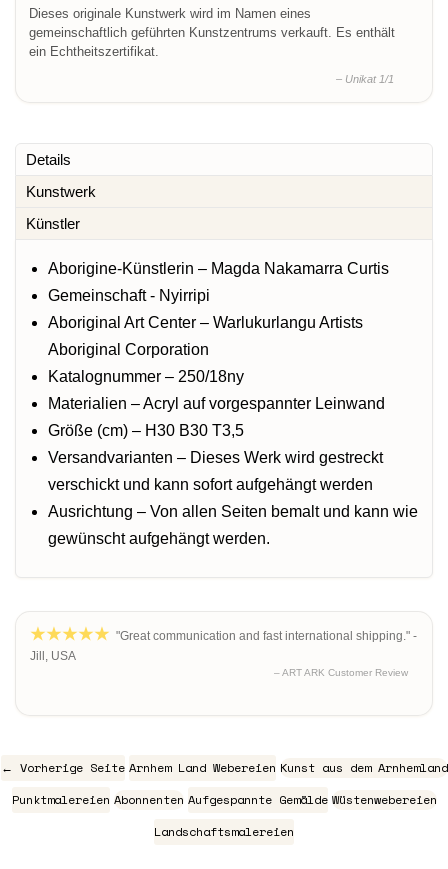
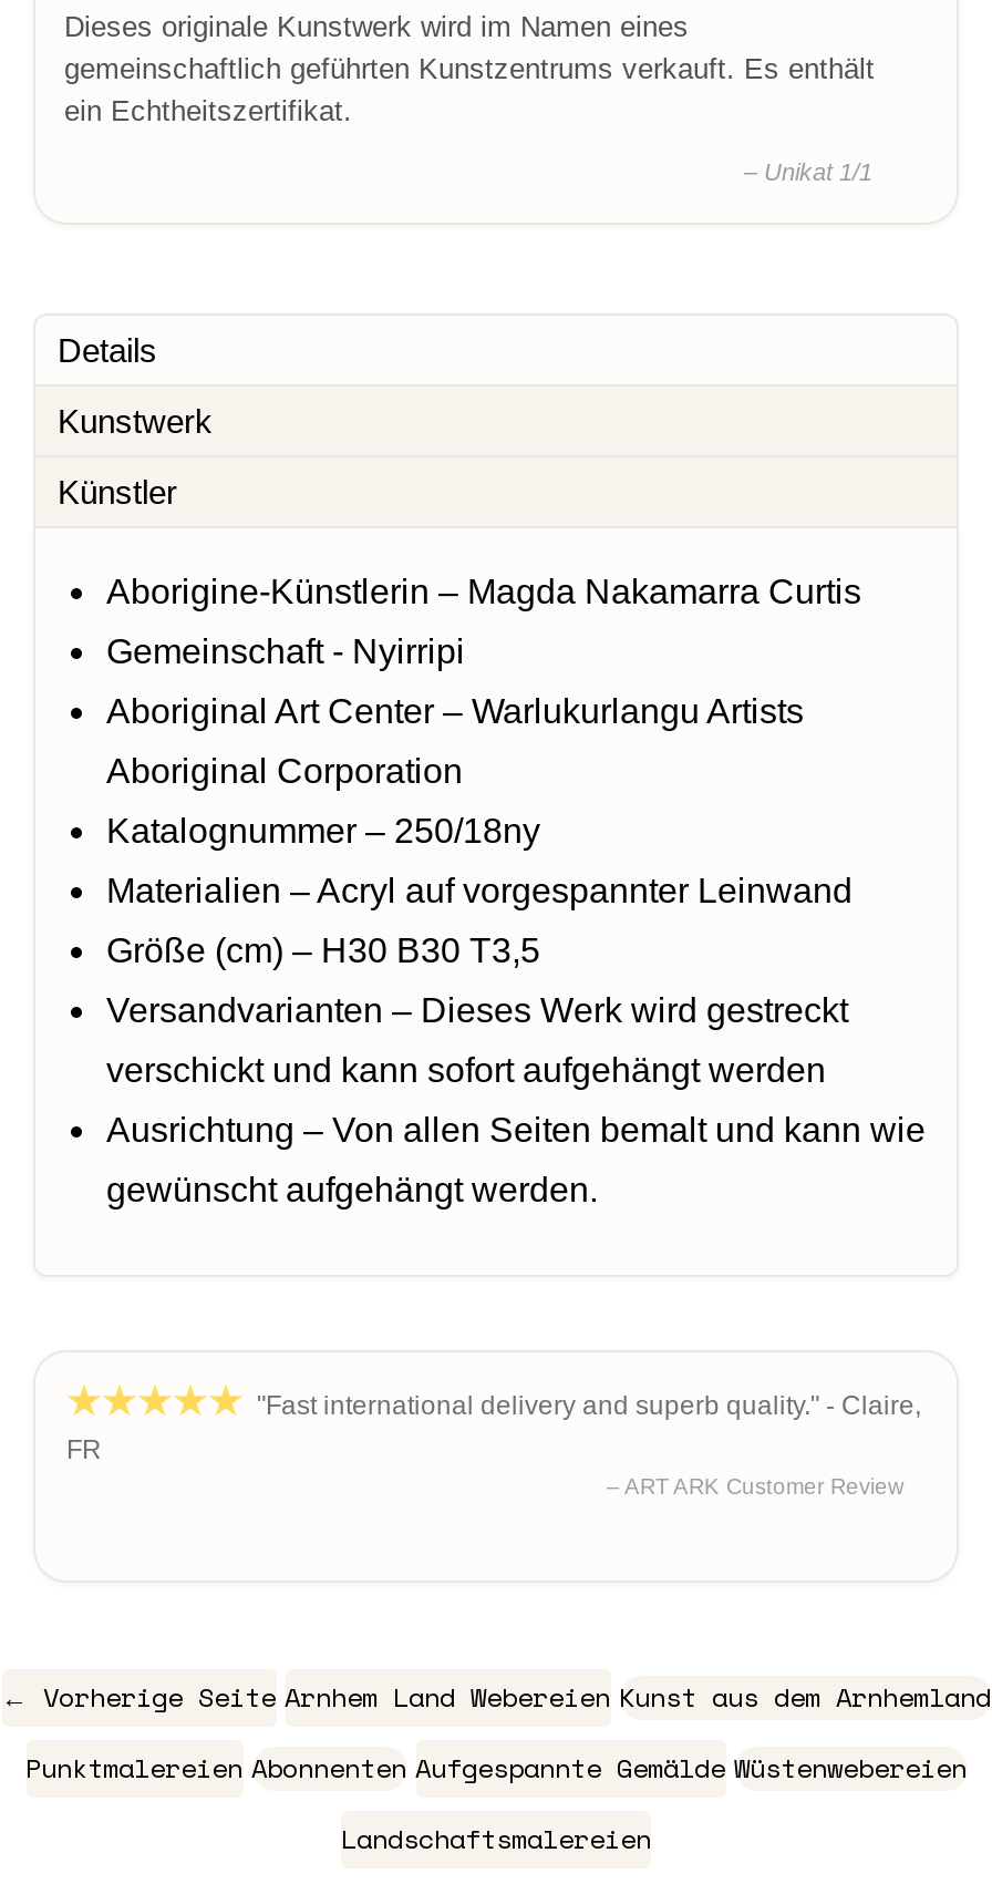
- "Great communication and fast international shipping." -
- Jill, USA
+ "Fast international delivery and superb quality." - Claire,
+ FR
